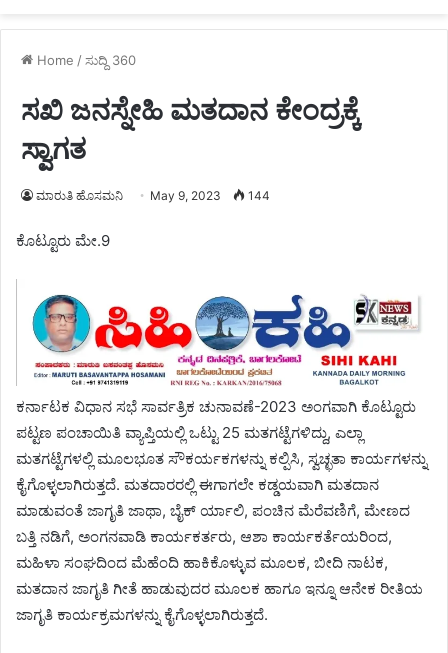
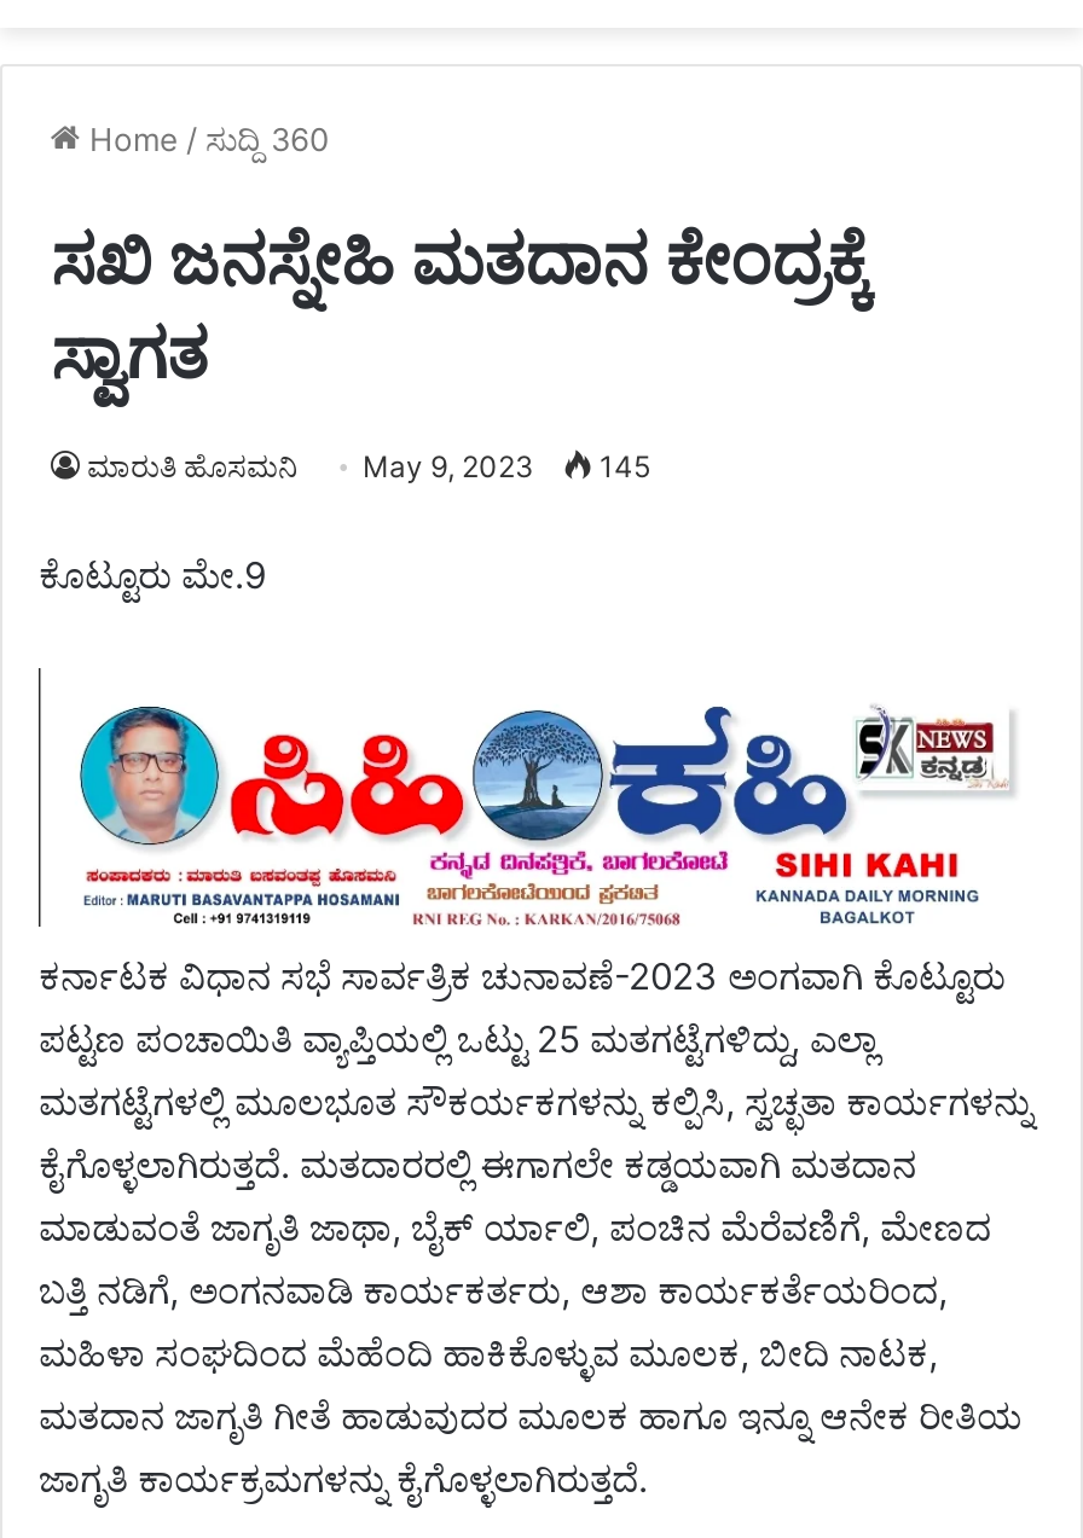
- 144
+ 145
